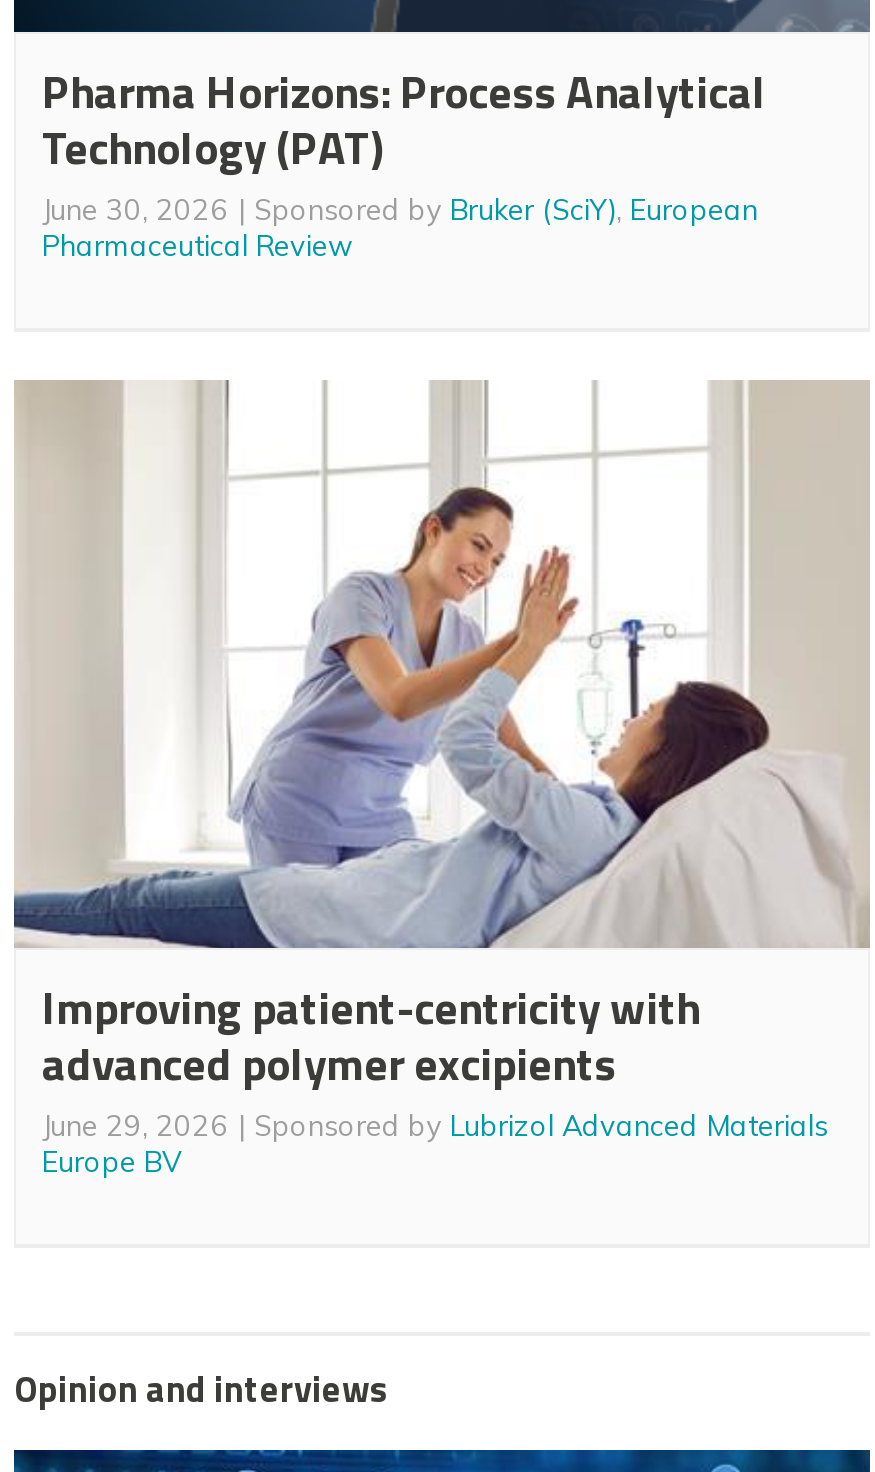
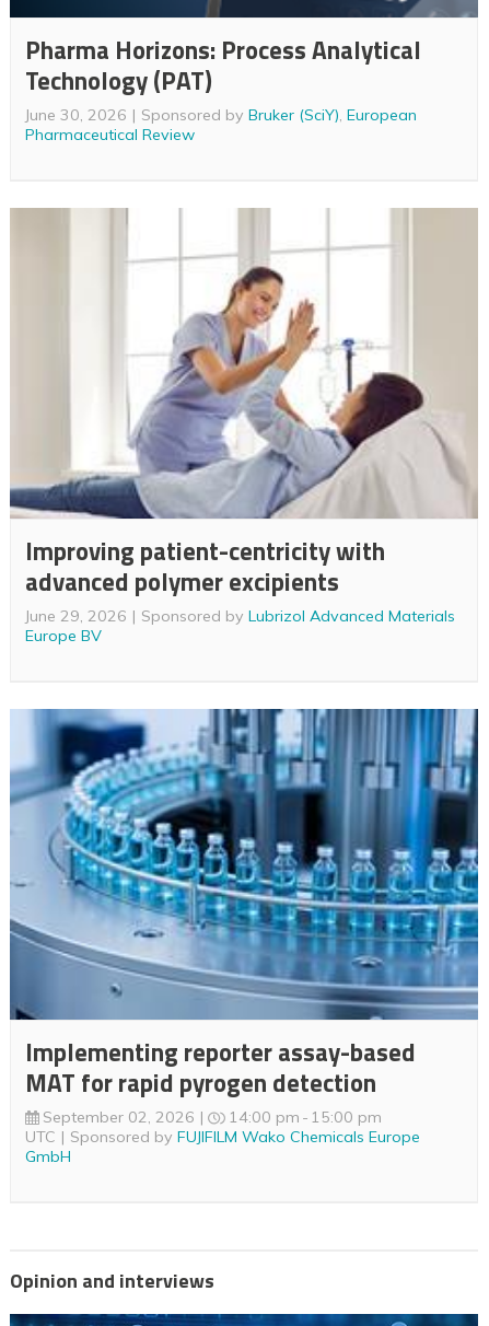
+ [image]
+ Implementing reporter assay-based
+ MAT for rapid pyrogen detection
+ September 02, 2026
+ 14:00 pm 15:00 pm
+ UTC
+ Sponsored by FUJIFILM Wako Chemicals Europe
+ GmbH
